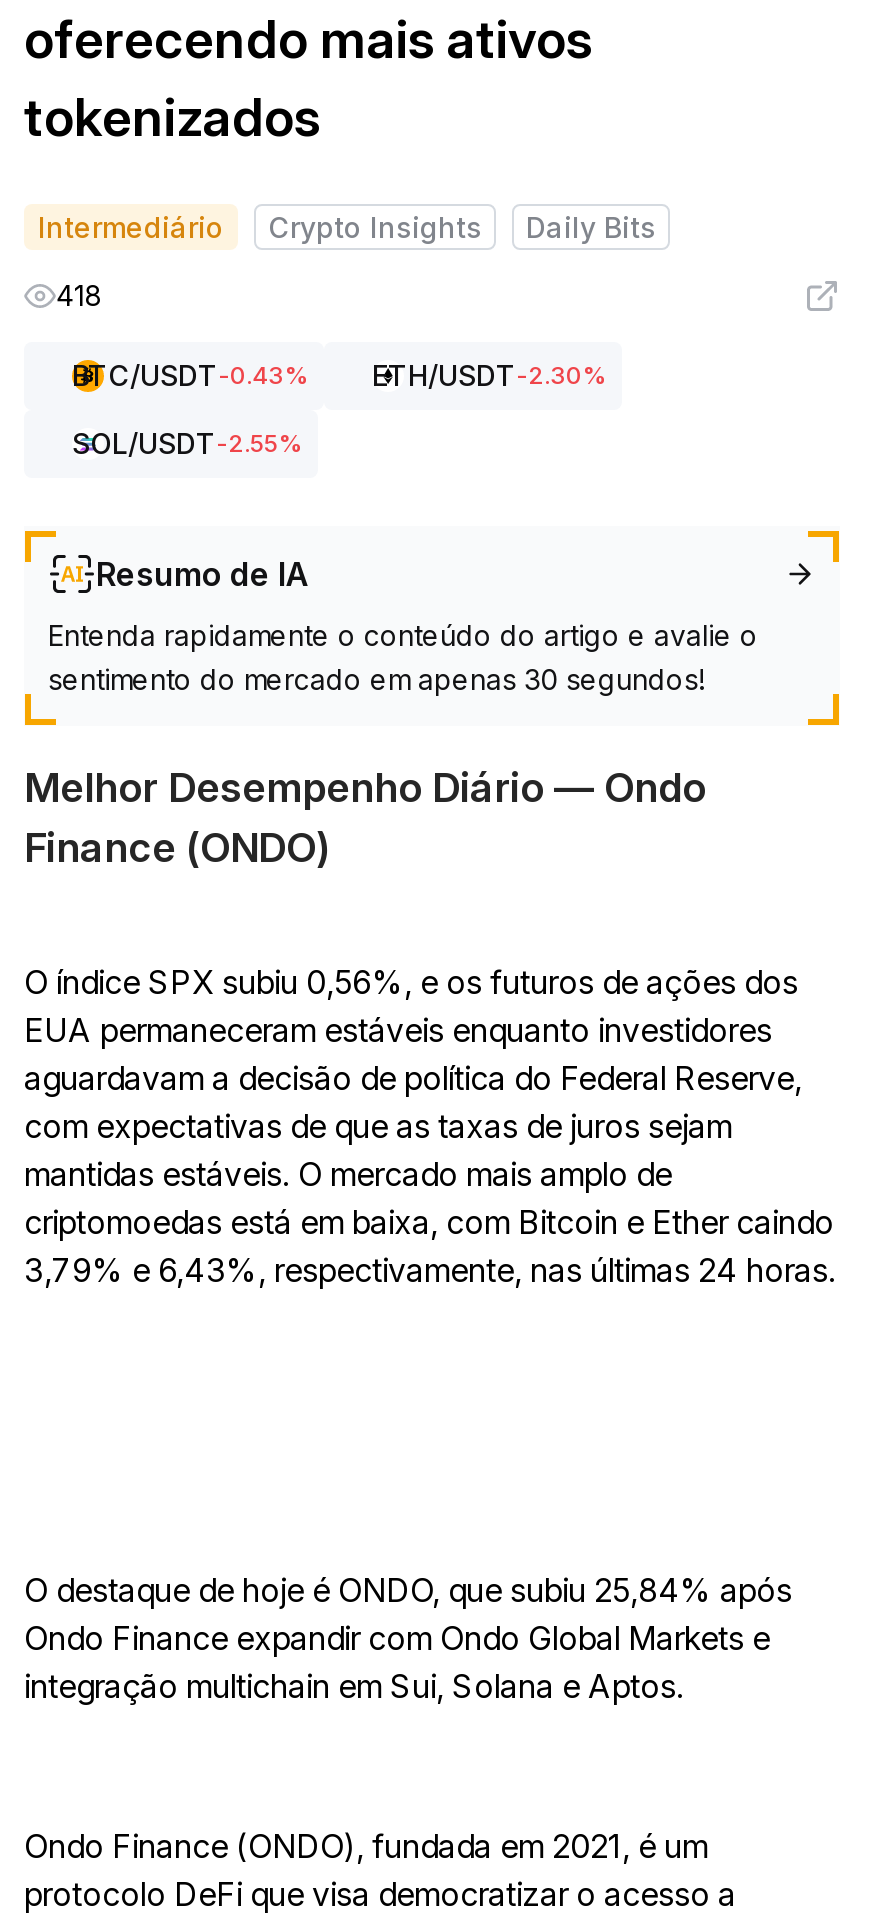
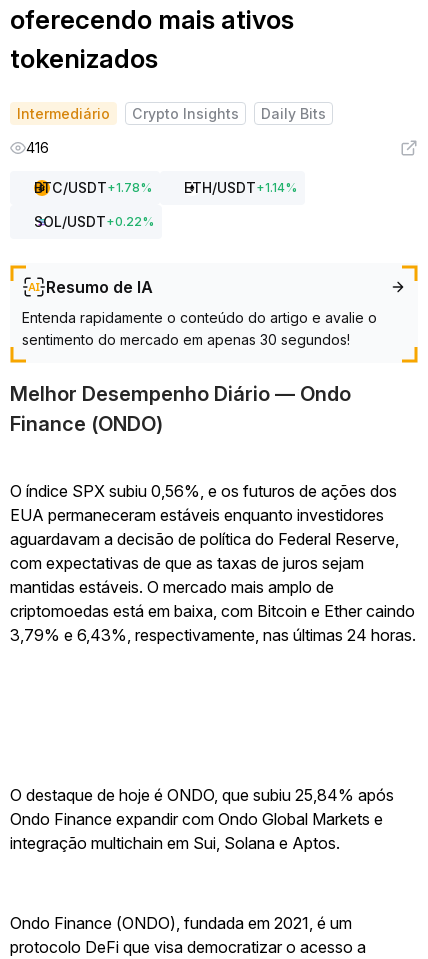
- 418
+ 416

- BTC/USDT-0.43%
- ETH/USDT-2.30%
+ BTC/USDT + 1.78%
+ ETH/USDT + 1.14%

- SOL/USDT-2.55%
+ SOL/USDT + 0.22%
